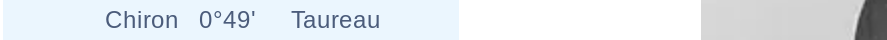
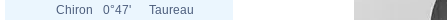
- Chiron 0°49' Taureau
+ Chiron 0°47' Taureau
